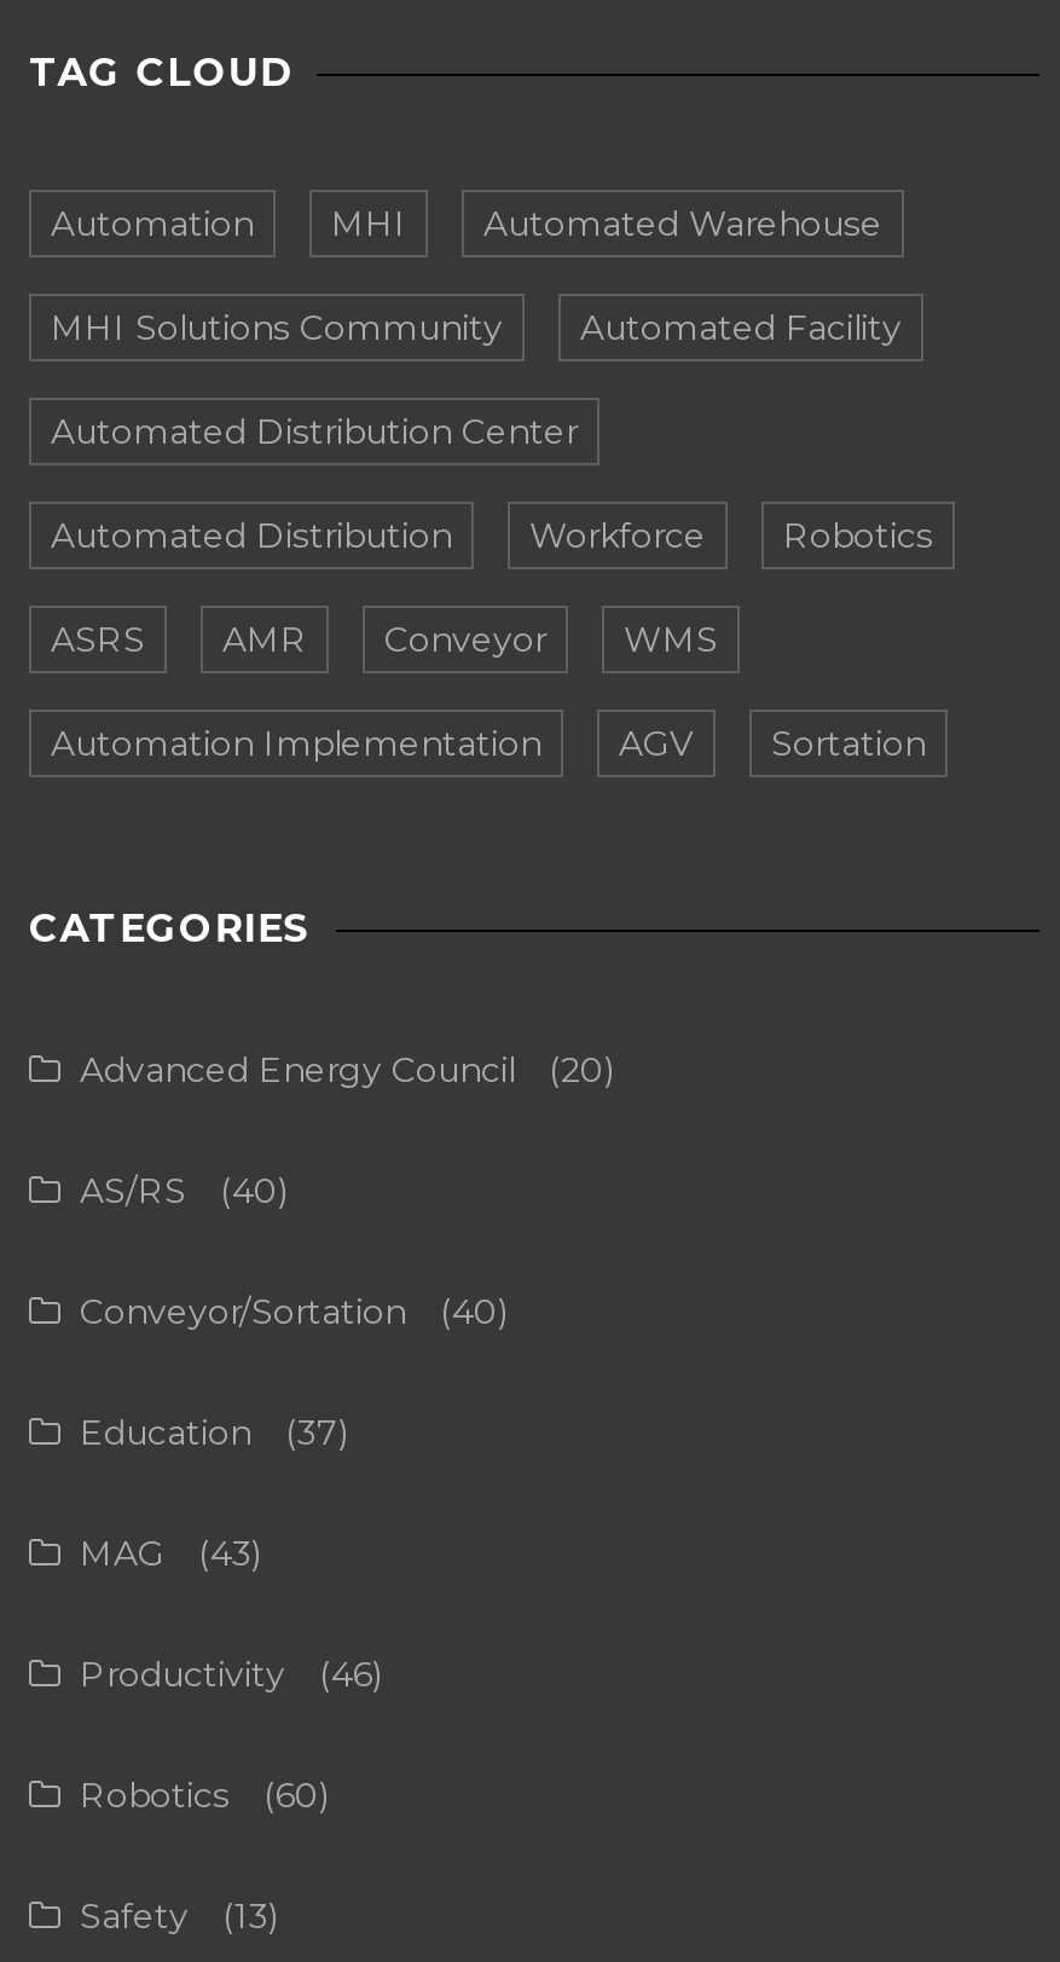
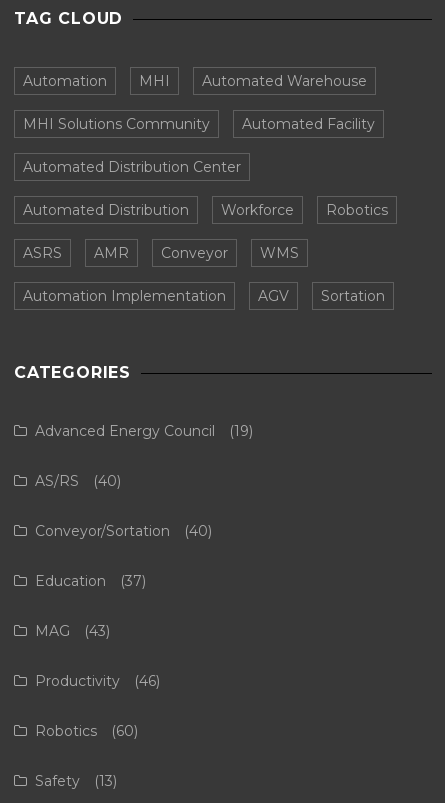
- Advanced Energy Council (20)
+ Advanced Energy Council (19)
